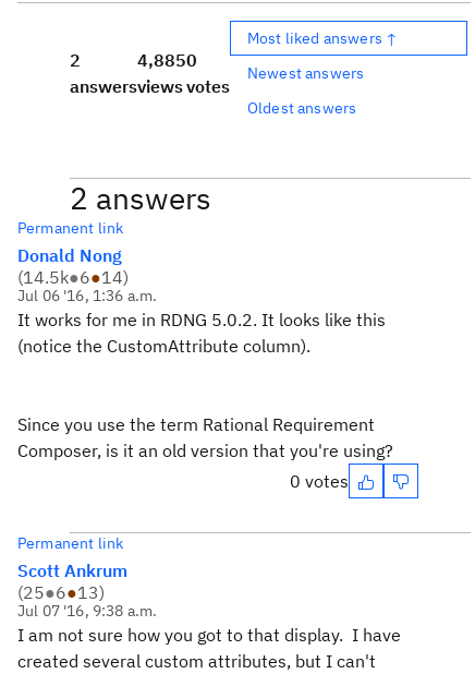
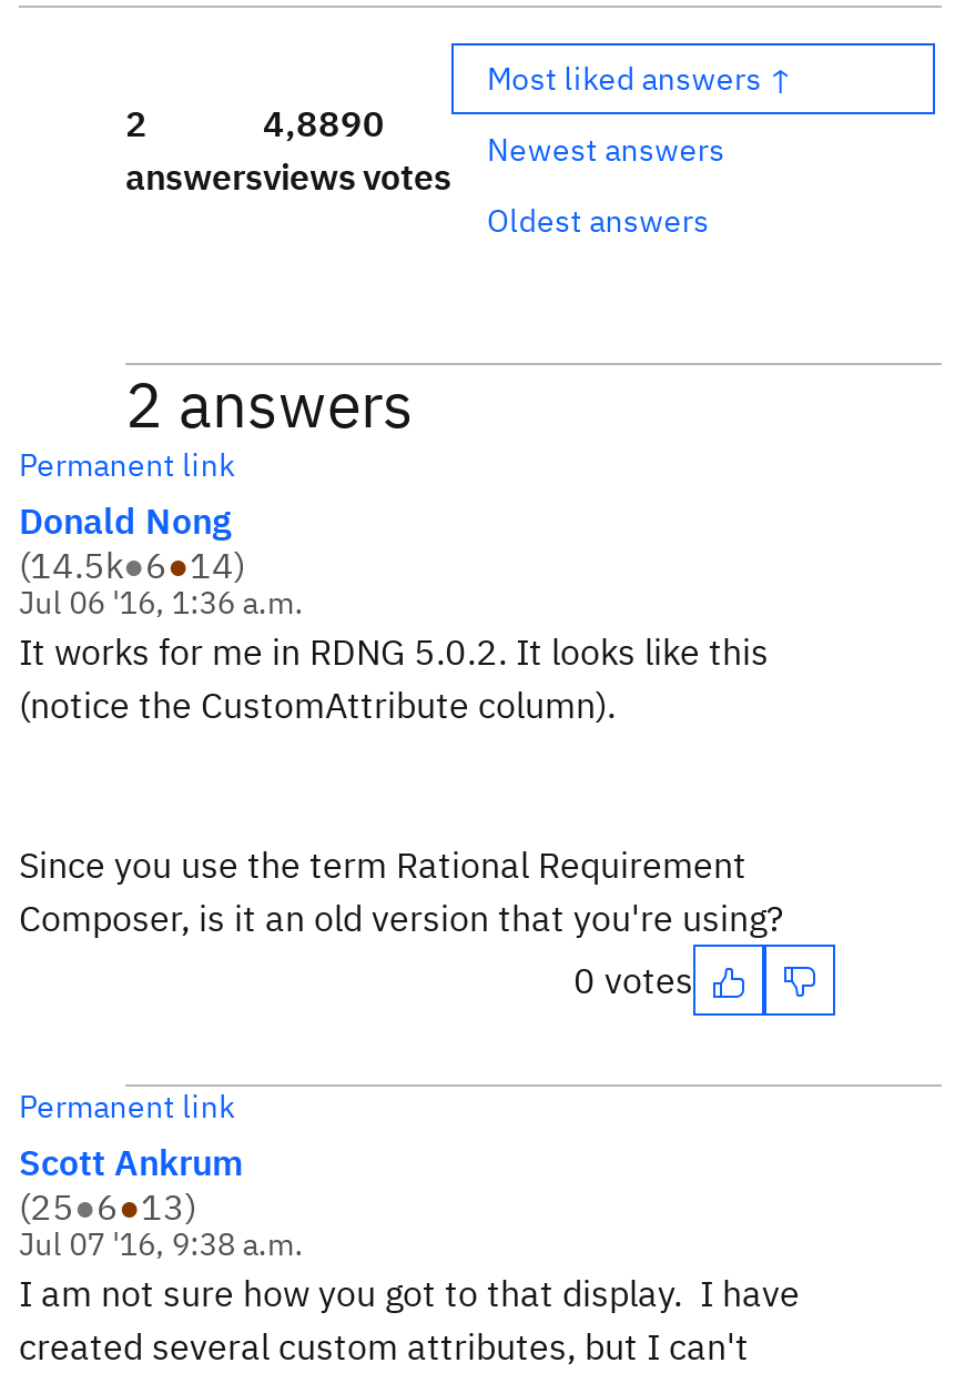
- 4,885 0
+ 4,889 0
